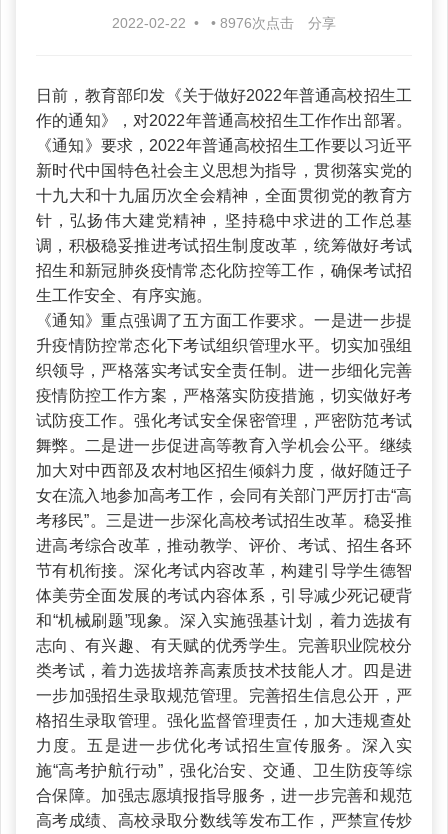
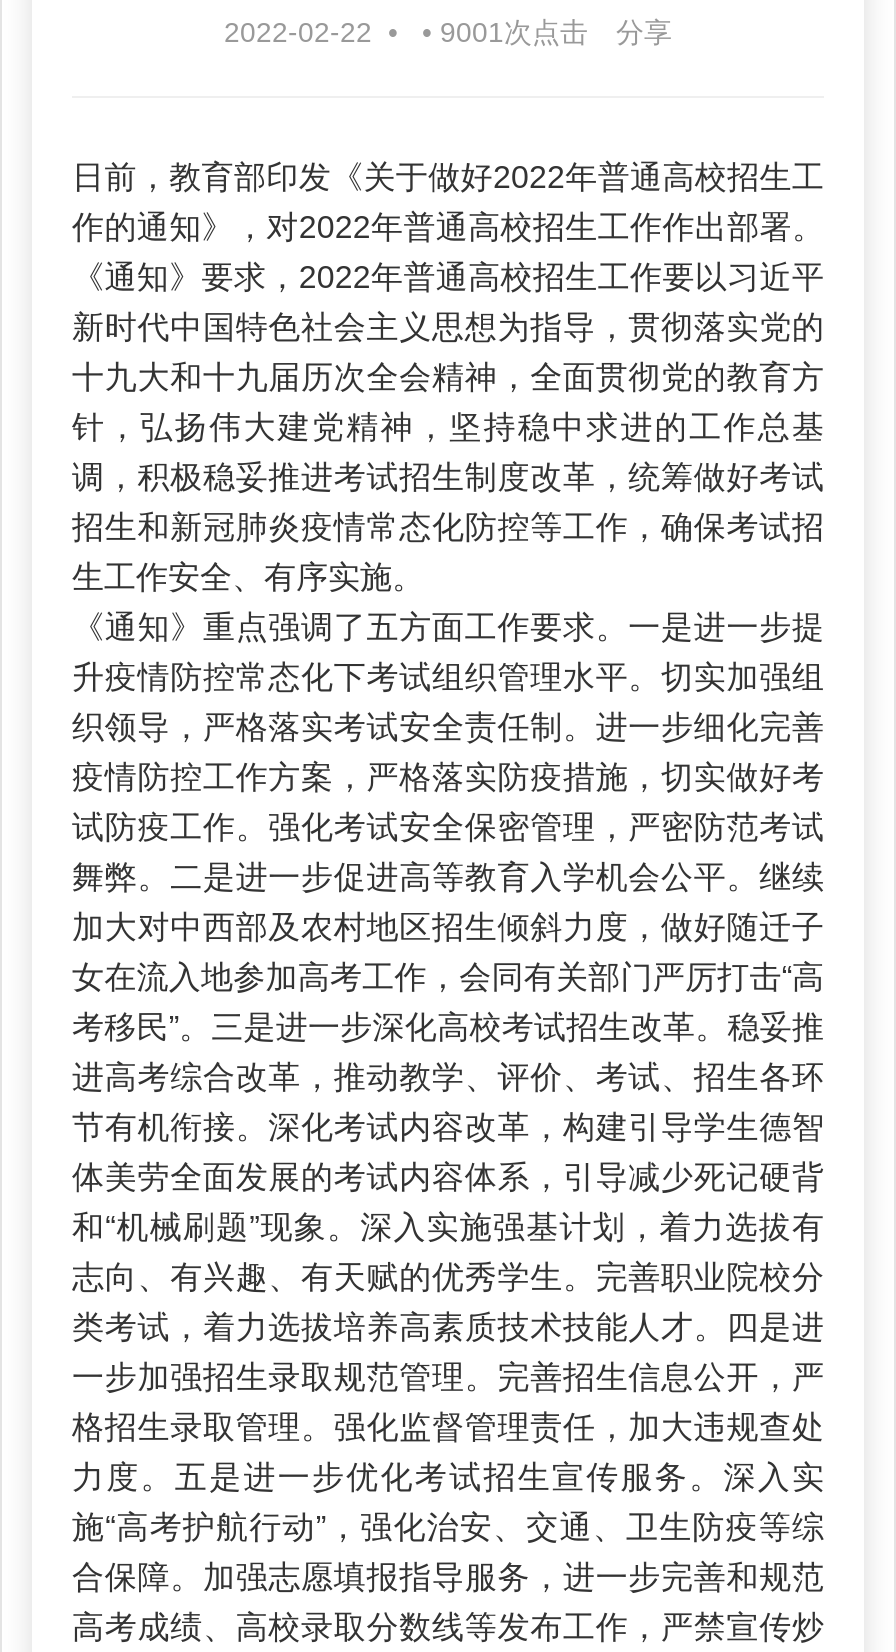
- 2022-02-22 • • 8976次点击 分享
+ 2022-02-22 • • 9001次点击 分享
